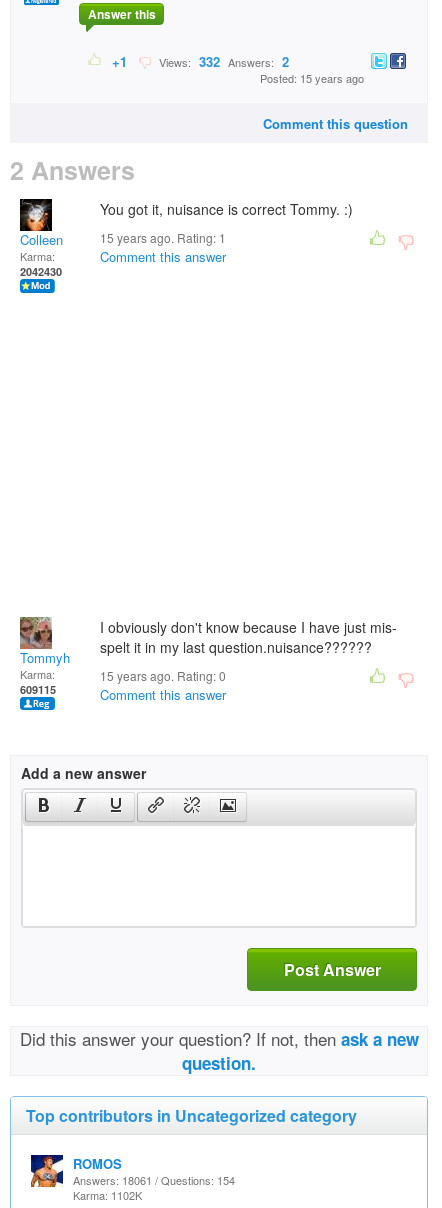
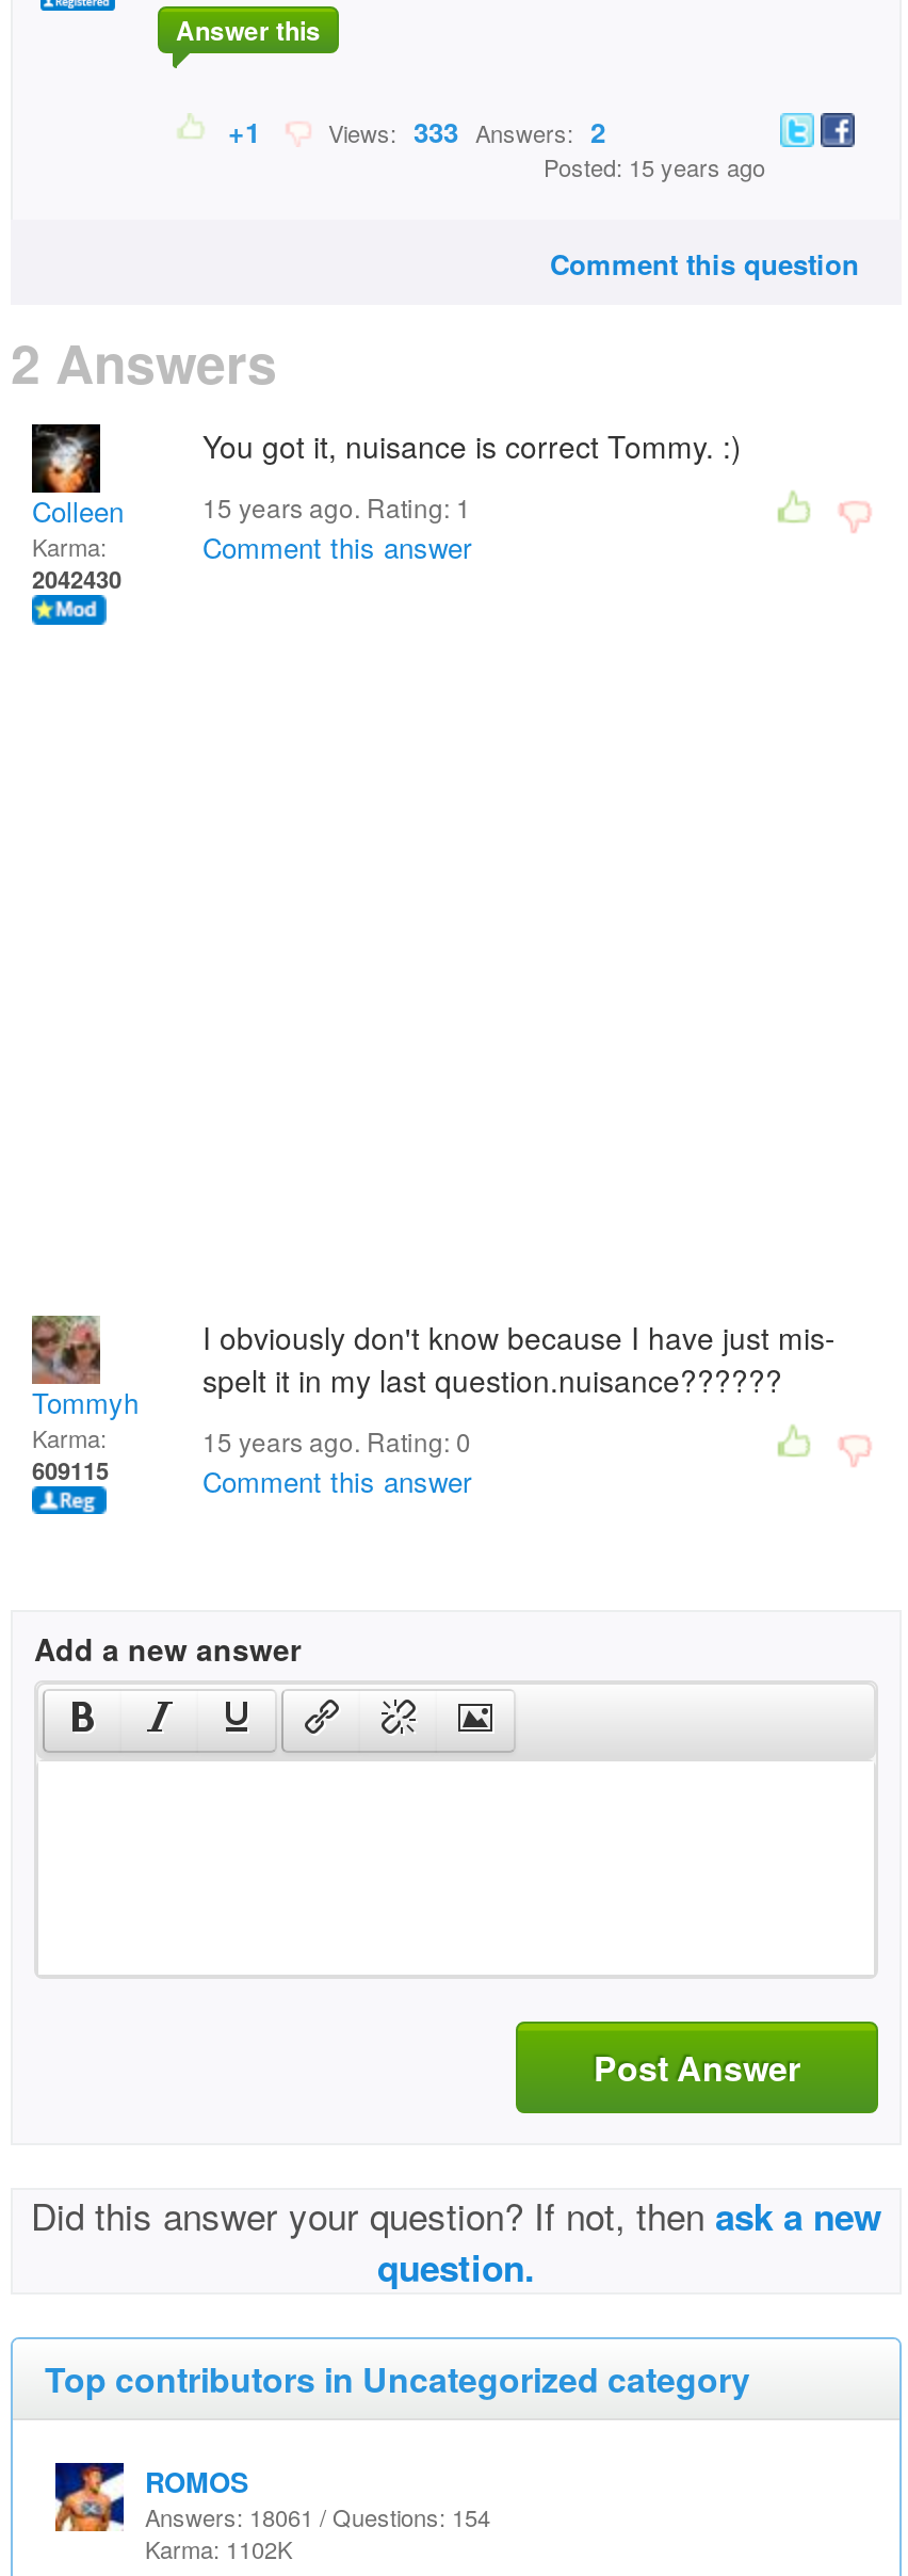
- Views: 332 Answers: 2
+ Views: 333 Answers: 2
